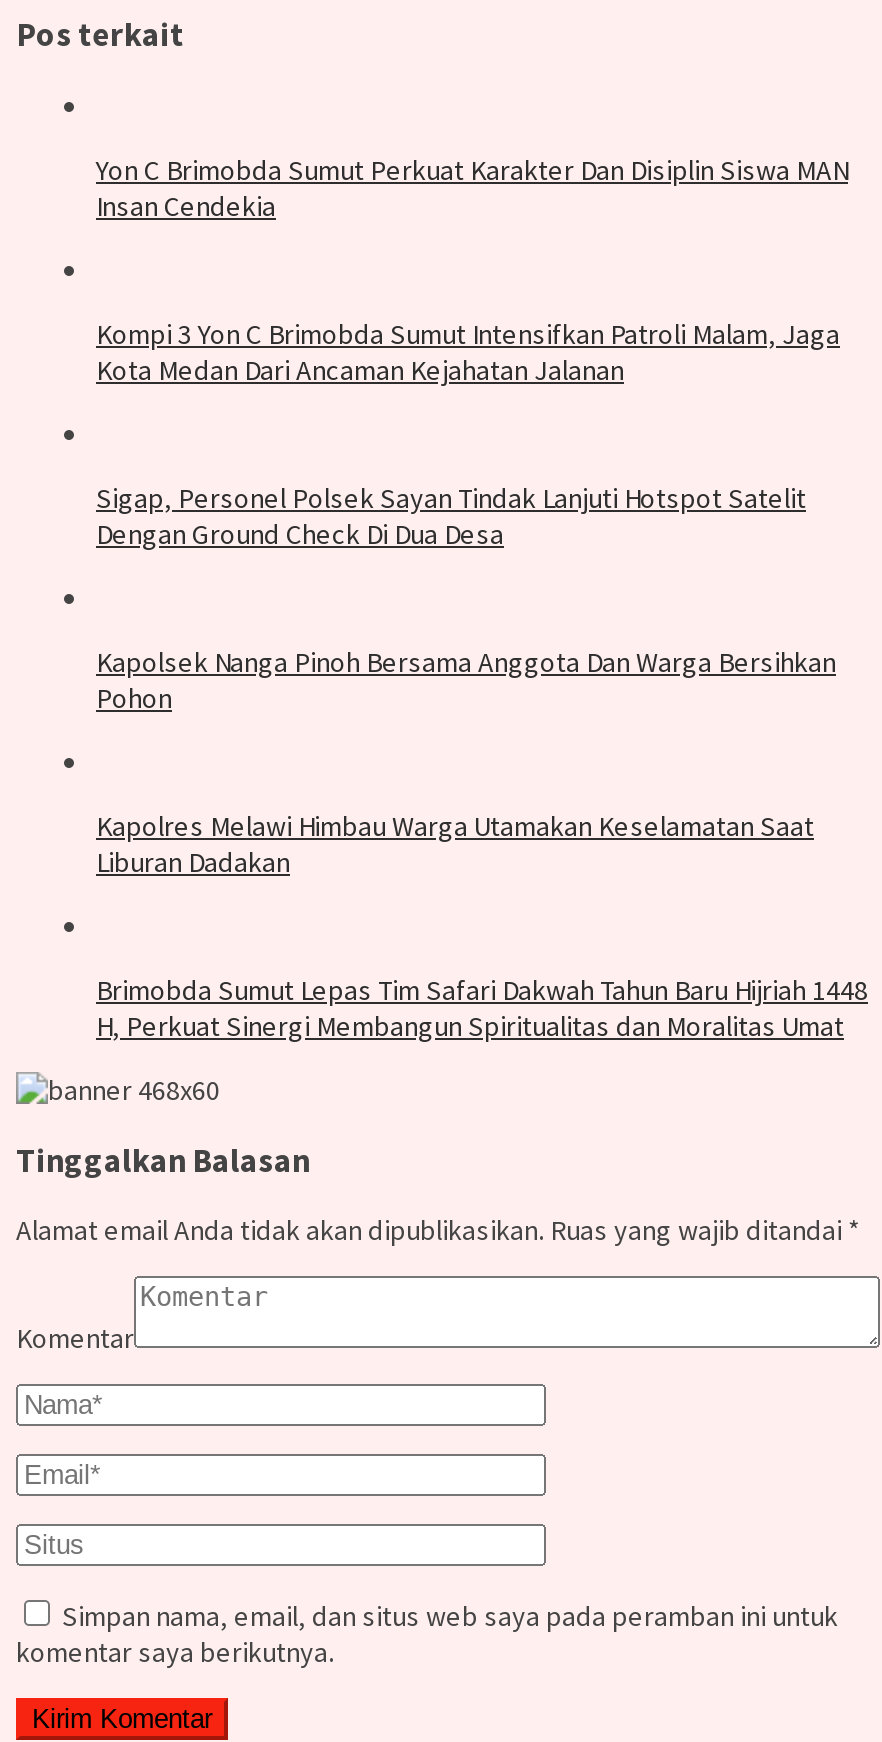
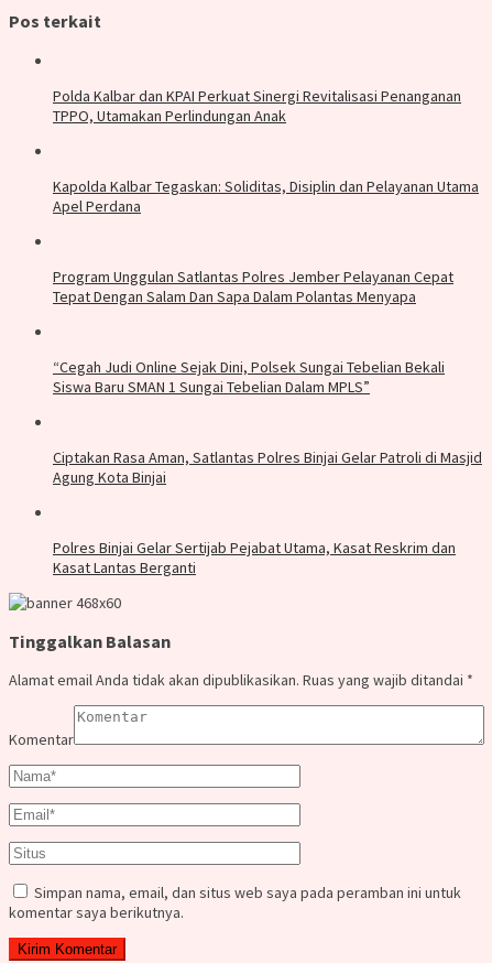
- Yon C Brimobda Sumut Perkuat Karakter Dan Disiplin Siswa MAN
- Insan Cendekia
+ Polda Kalbar dan KPAI Perkuat Sinergi Revitalisasi Penanganan
+ TPPO, Utamakan Perlindungan Anak

- Kompi 3 Yon C Brimobda Sumut Intensifkan Patroli Malam, Jaga
- Kota Medan Dari Ancaman Kejahatan Jalanan
+ Kapolda Kalbar Tegaskan: Soliditas, Disiplin dan Pelayanan Utama
+ Apel Perdana

- Sigap, Personel Polsek Sayan Tindak Lanjuti Hotspot Satelit
- Dengan Ground Check Di Dua Desa
+ Program Unggulan Satlantas Polres Jember Pelayanan Cepat
+ Tepat Dengan Salam Dan Sapa Dalam Polantas Menyapa

- Kapolsek Nanga Pinoh Bersama Anggota Dan Warga Bersihkan
- Pohon
+ “Cegah Judi Online Sejak Dini, Polsek Sungai Tebelian Bekali
+ Siswa Baru SMAN 1 Sungai Tebelian Dalam MPLS”

- Kapolres Melawi Himbau Warga Utamakan Keselamatan Saat
- Liburan Dadakan
+ Ciptakan Rasa Aman, Satlantas Polres Binjai Gelar Patroli di Masjid
+ Agung Kota Binjai

- Brimobda Sumut Lepas Tim Safari Dakwah Tahun Baru Hijriah 1448
- H, Perkuat Sinergi Membangun Spiritualitas dan Moralitas Umat
+ Polres Binjai Gelar Sertijab Pejabat Utama, Kasat Reskrim dan
+ Kasat Lantas Berganti
